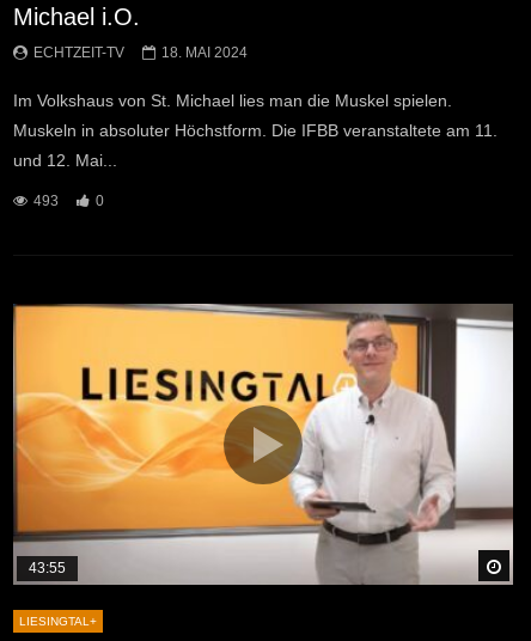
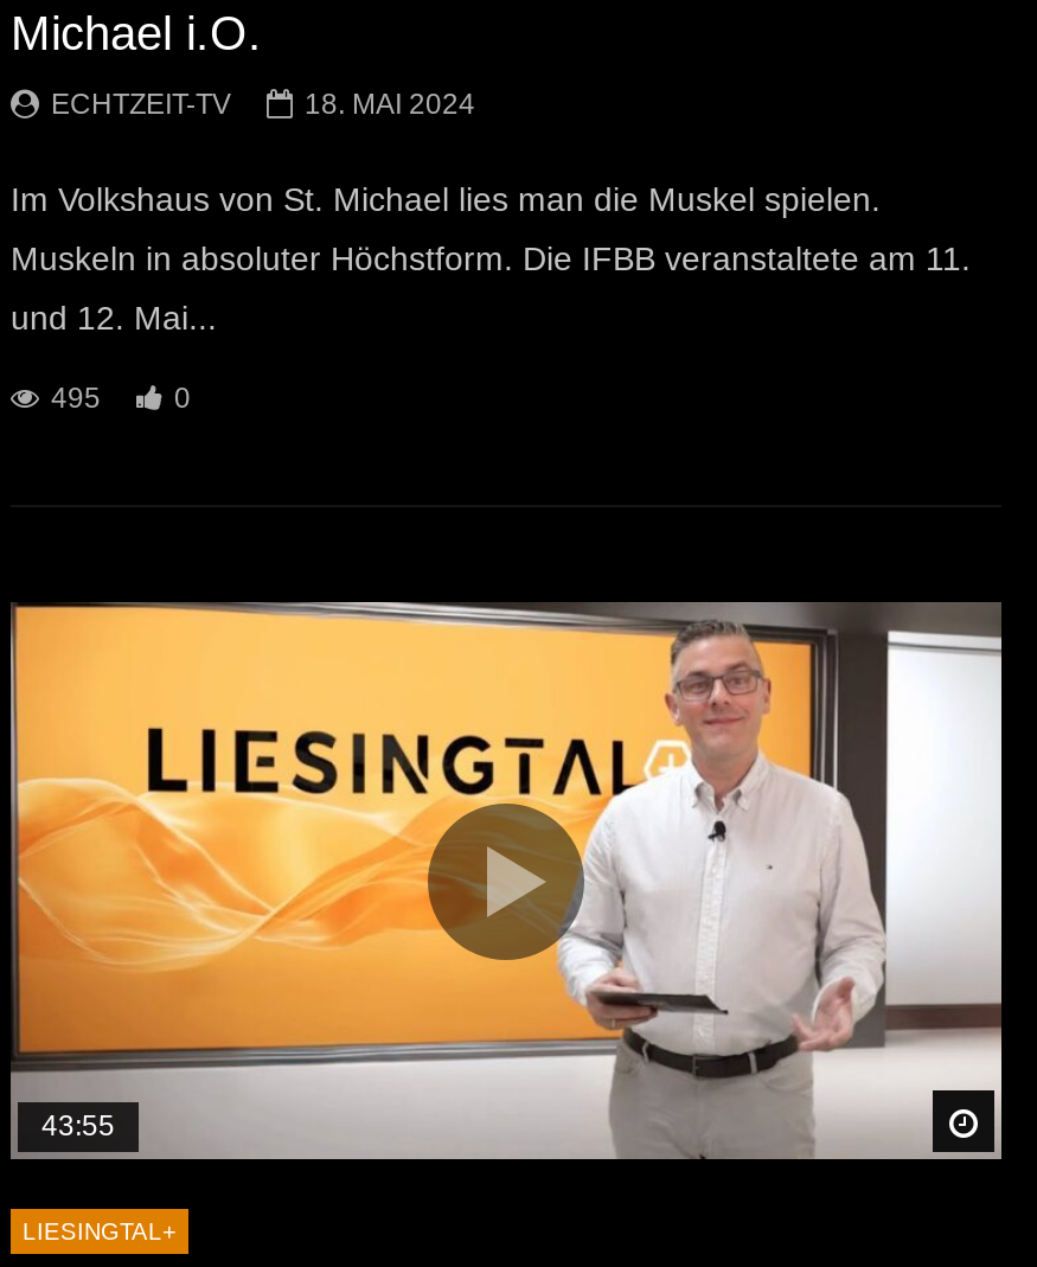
- 493
+ 495
